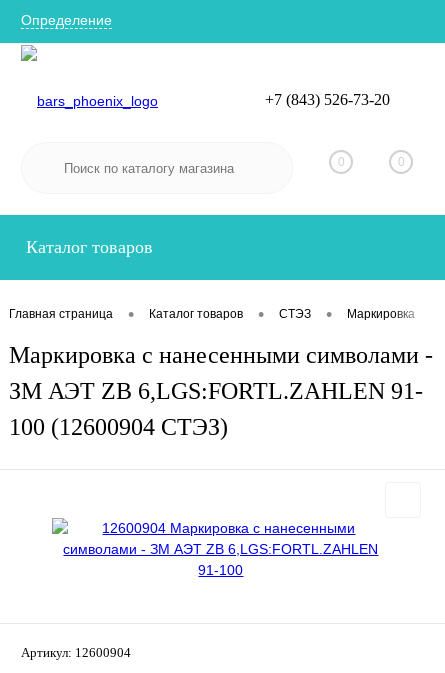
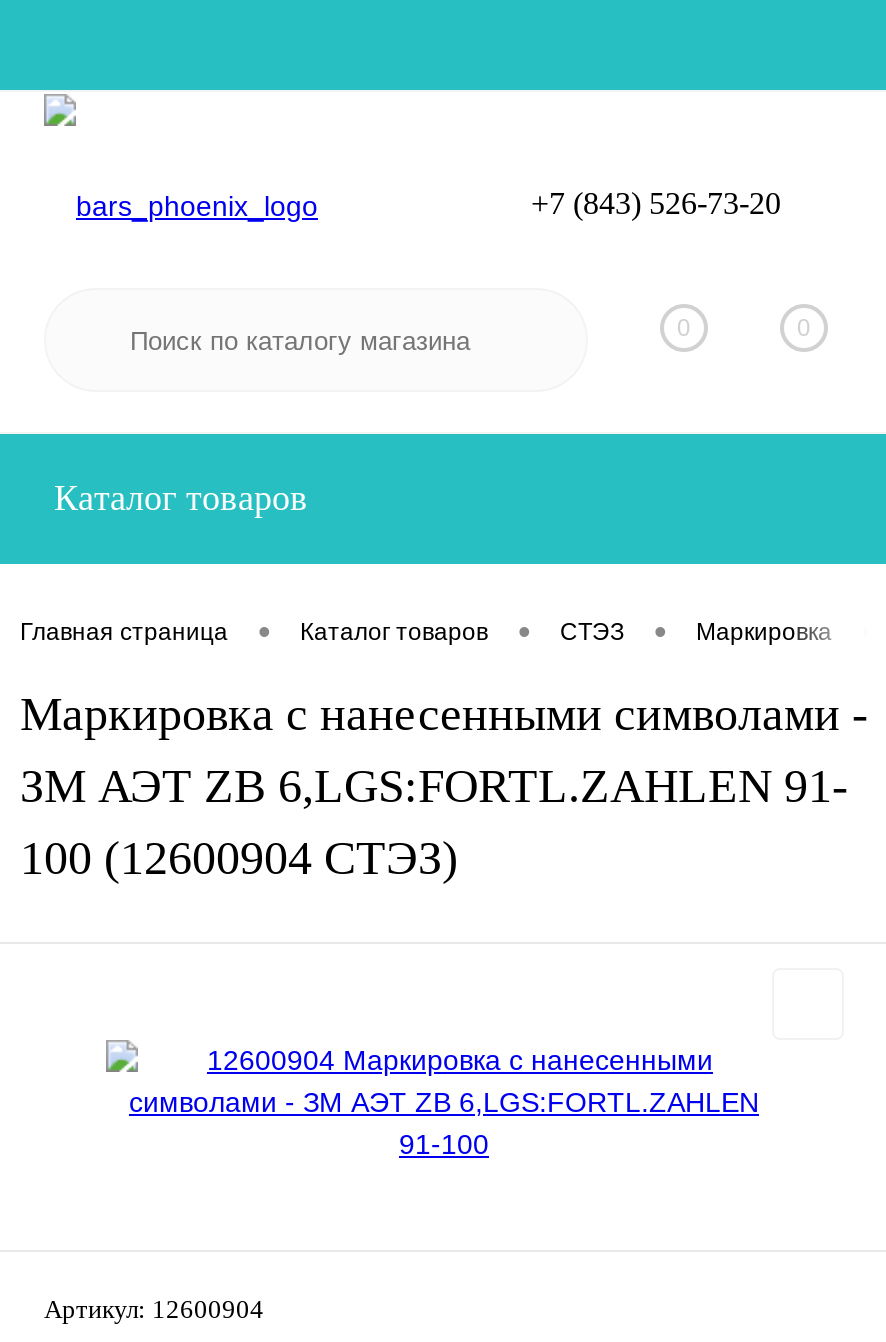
- Определение
